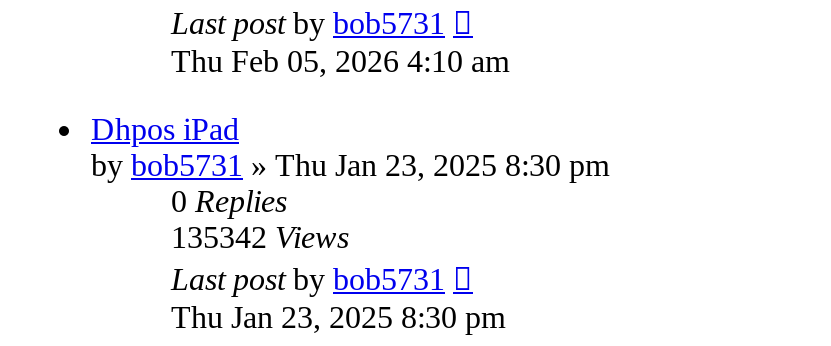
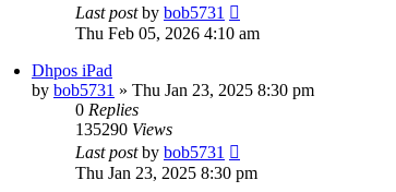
- 135342 Views
+ 135290 Views
